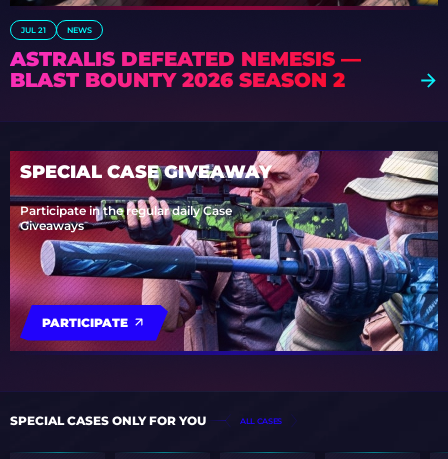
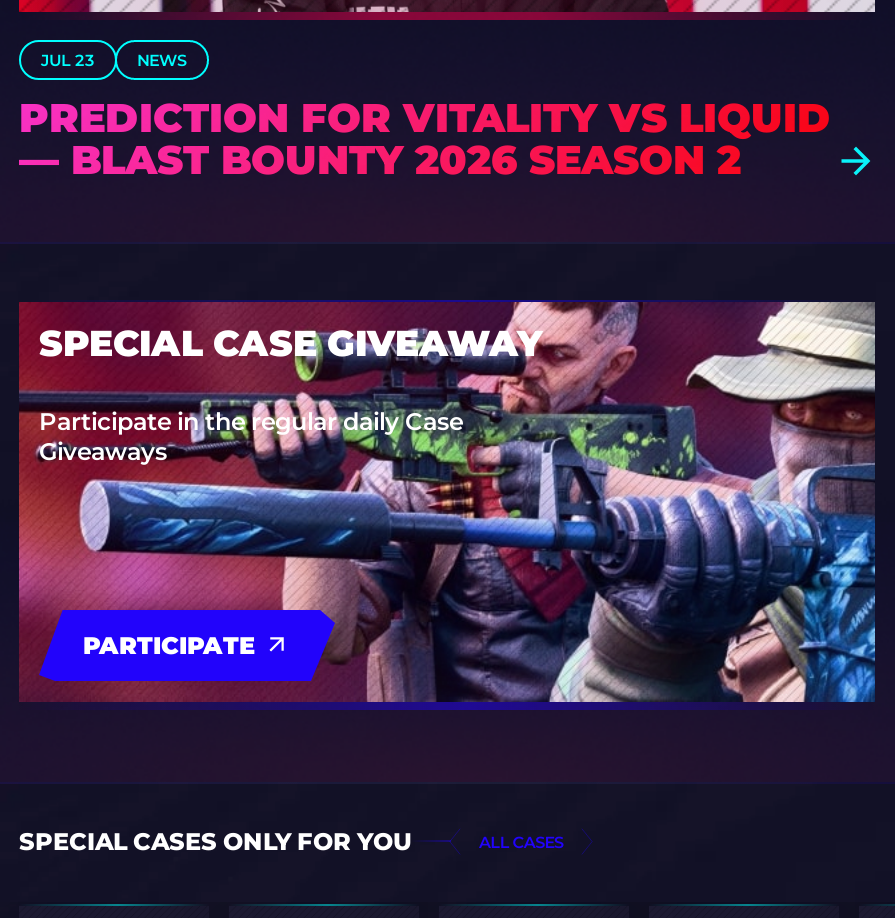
- JUL 21
+ JUL 23

- ASTRALIS DEFEATED NEMESIS —
- BLAST BOUNTY 2026 SEASON 2
+ PREDICTION FOR VITALITY VS LIQUID
+ — BLAST BOUNTY 2026 SEASON 2
